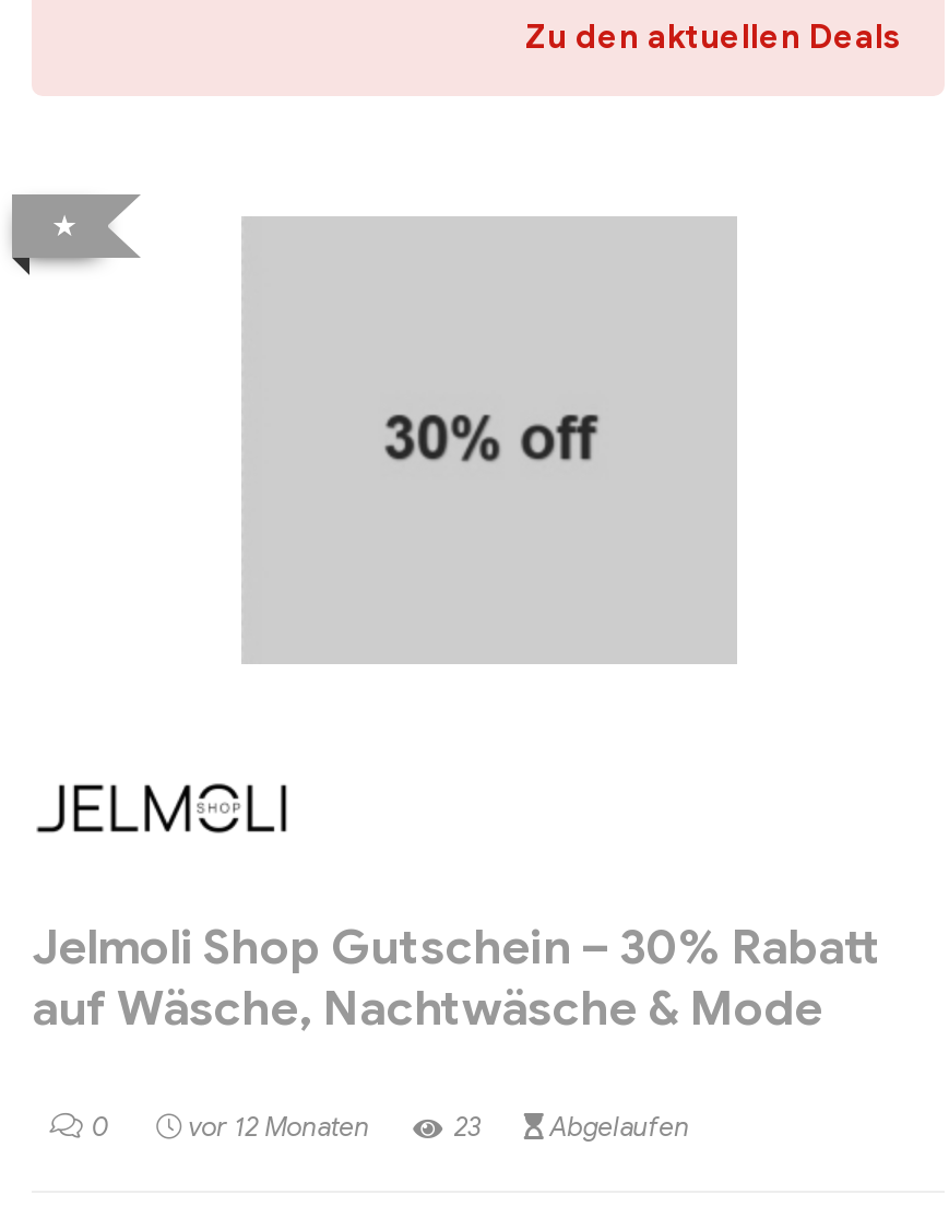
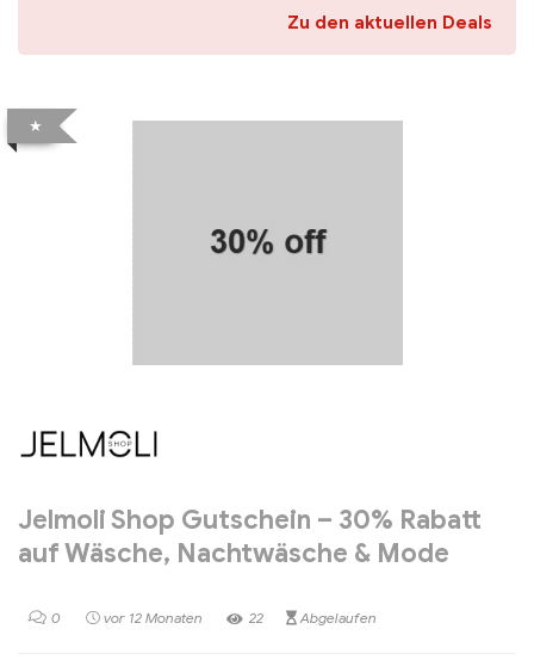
- 23 Abgelaufen
+ 22 Abgelaufen
